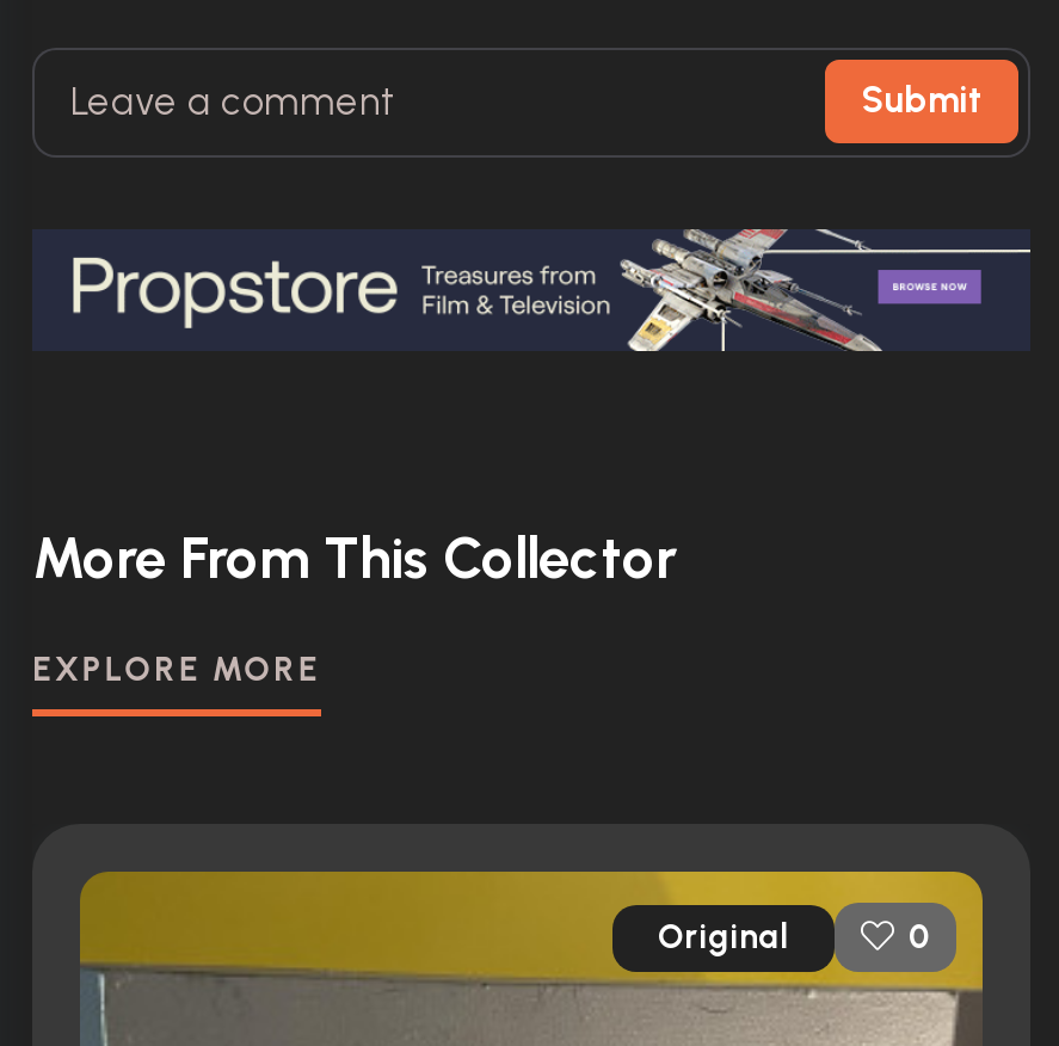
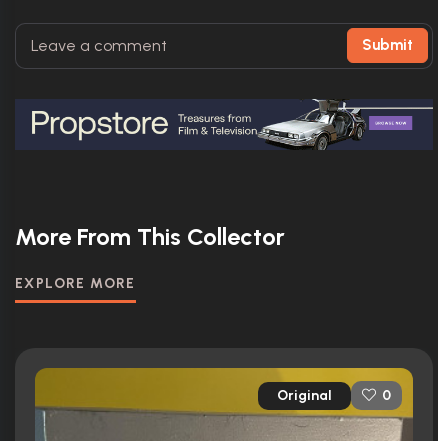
- [image]
+ [image]
